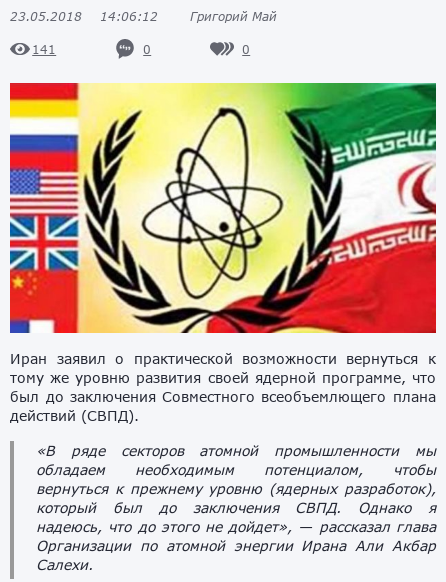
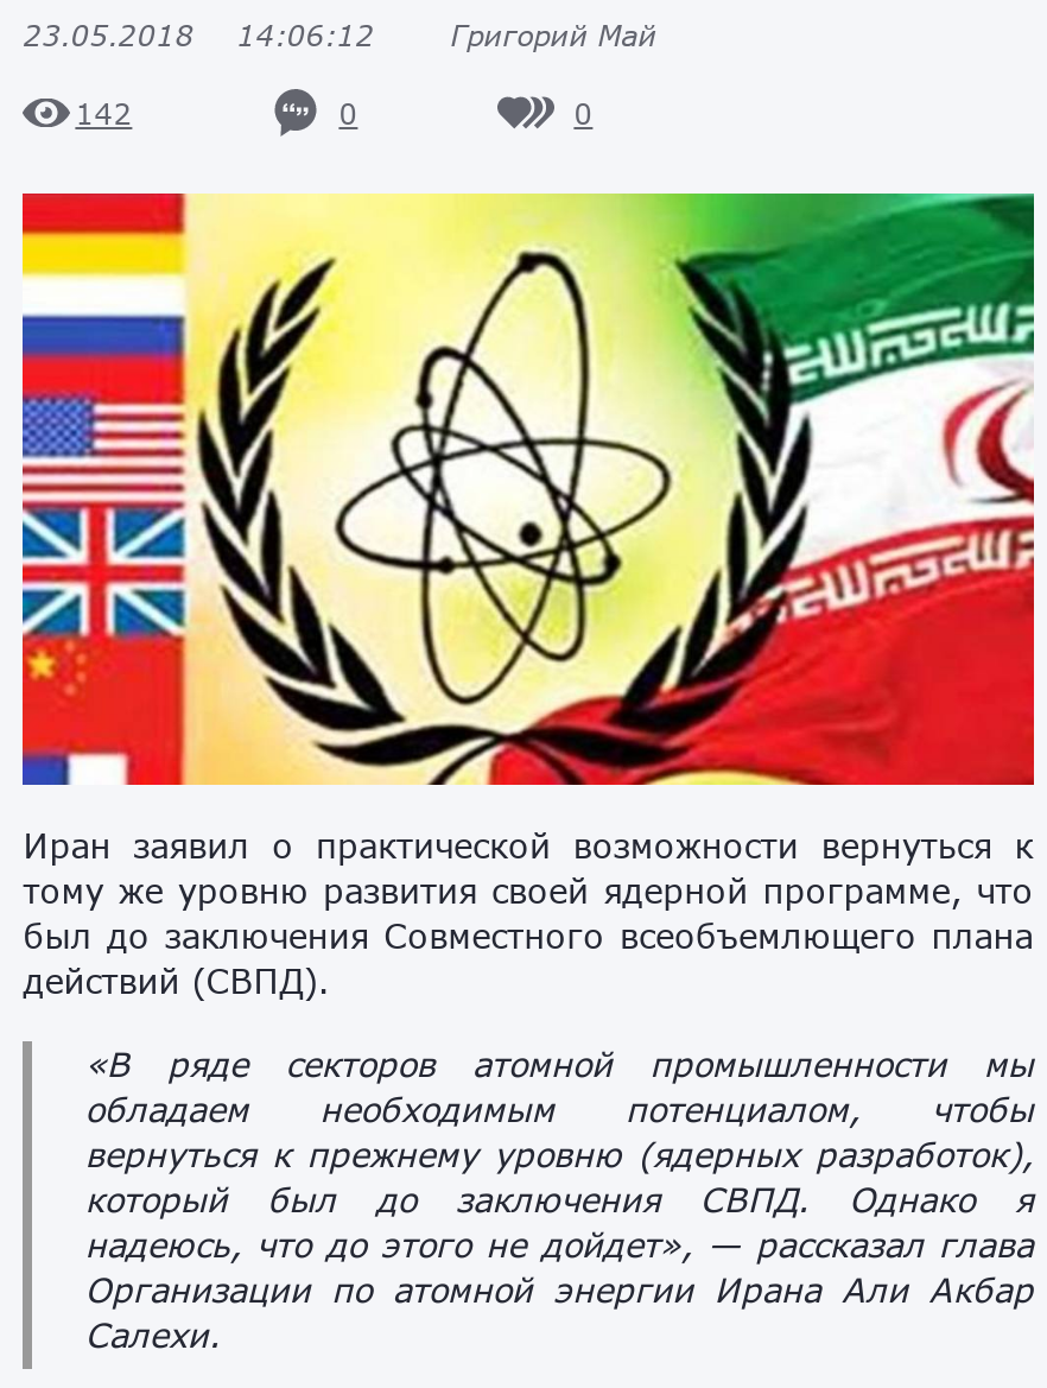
- 141
+ 142
